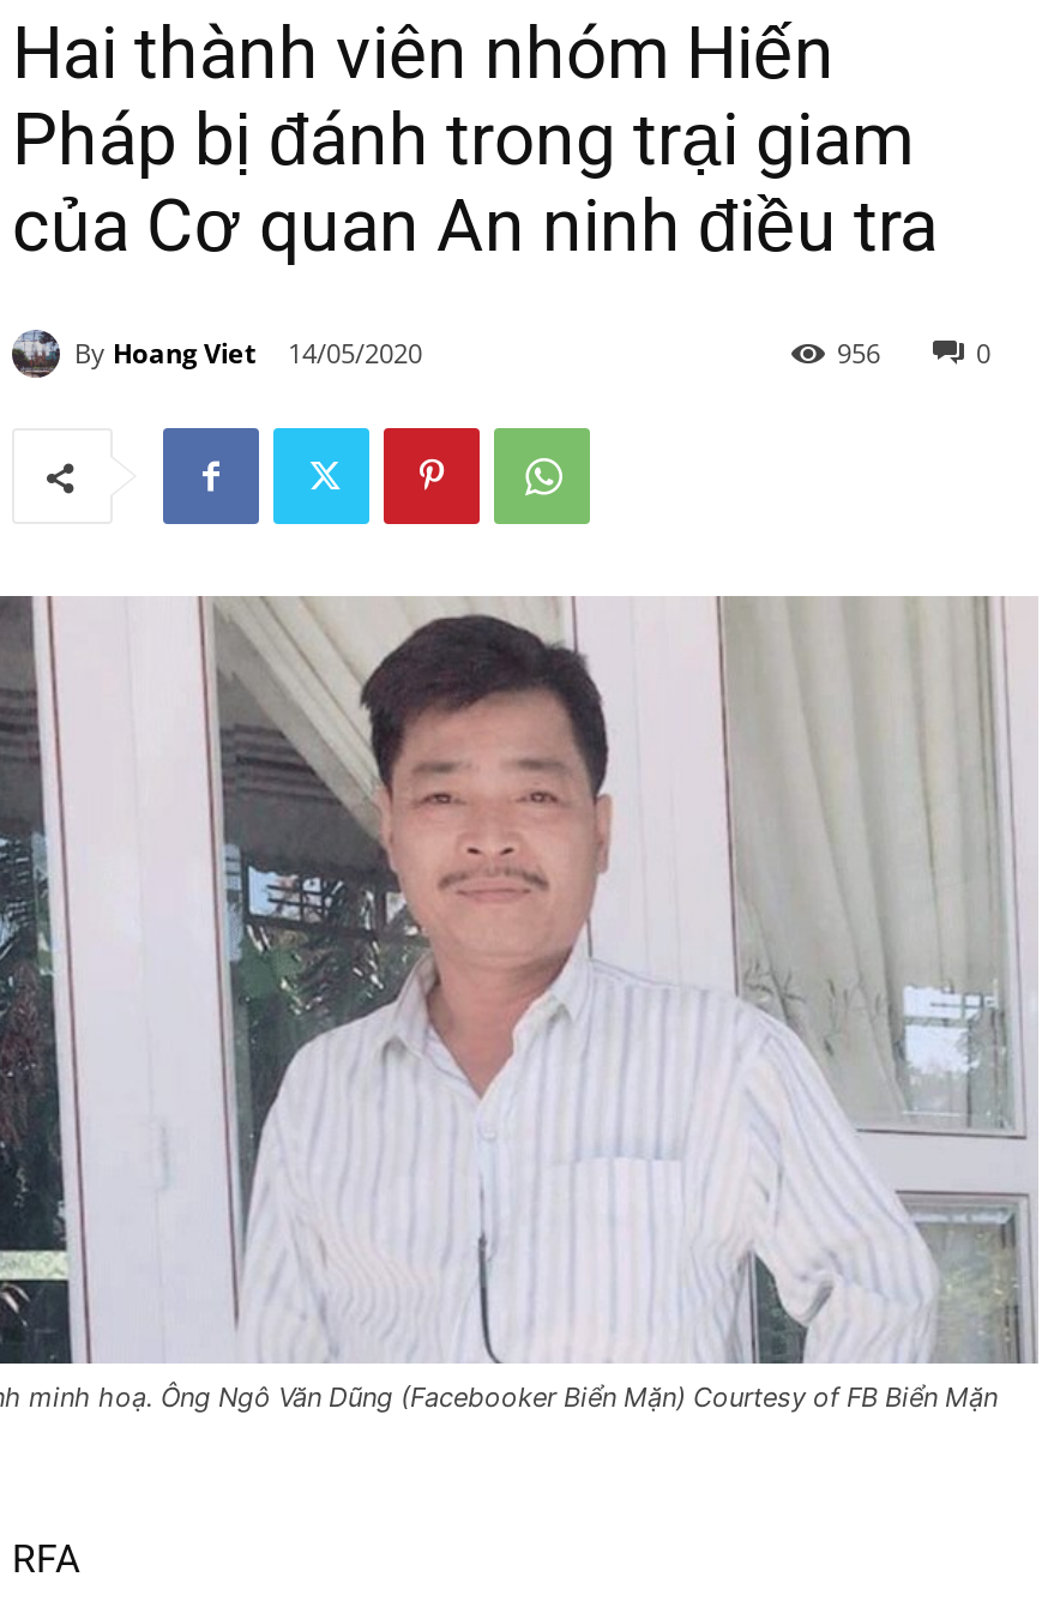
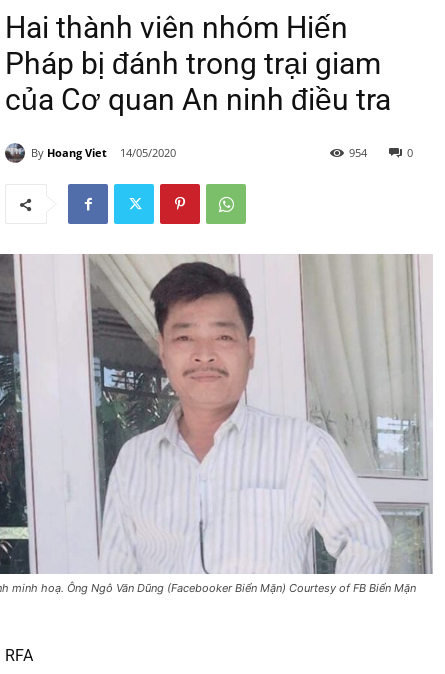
- 956
+ 954
